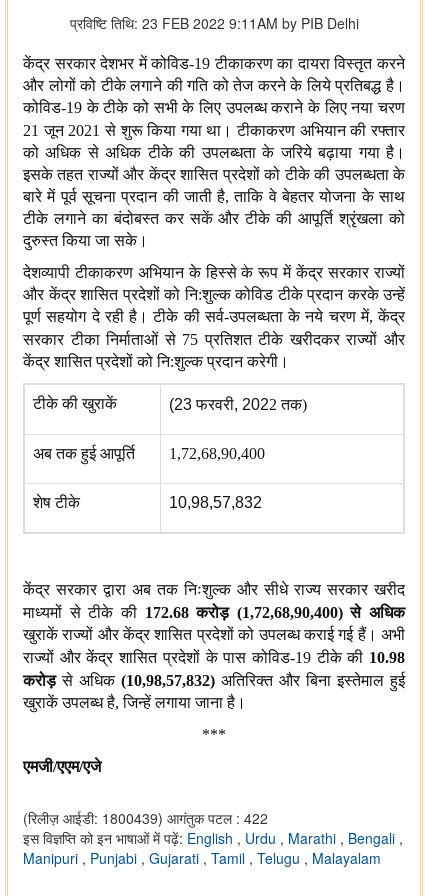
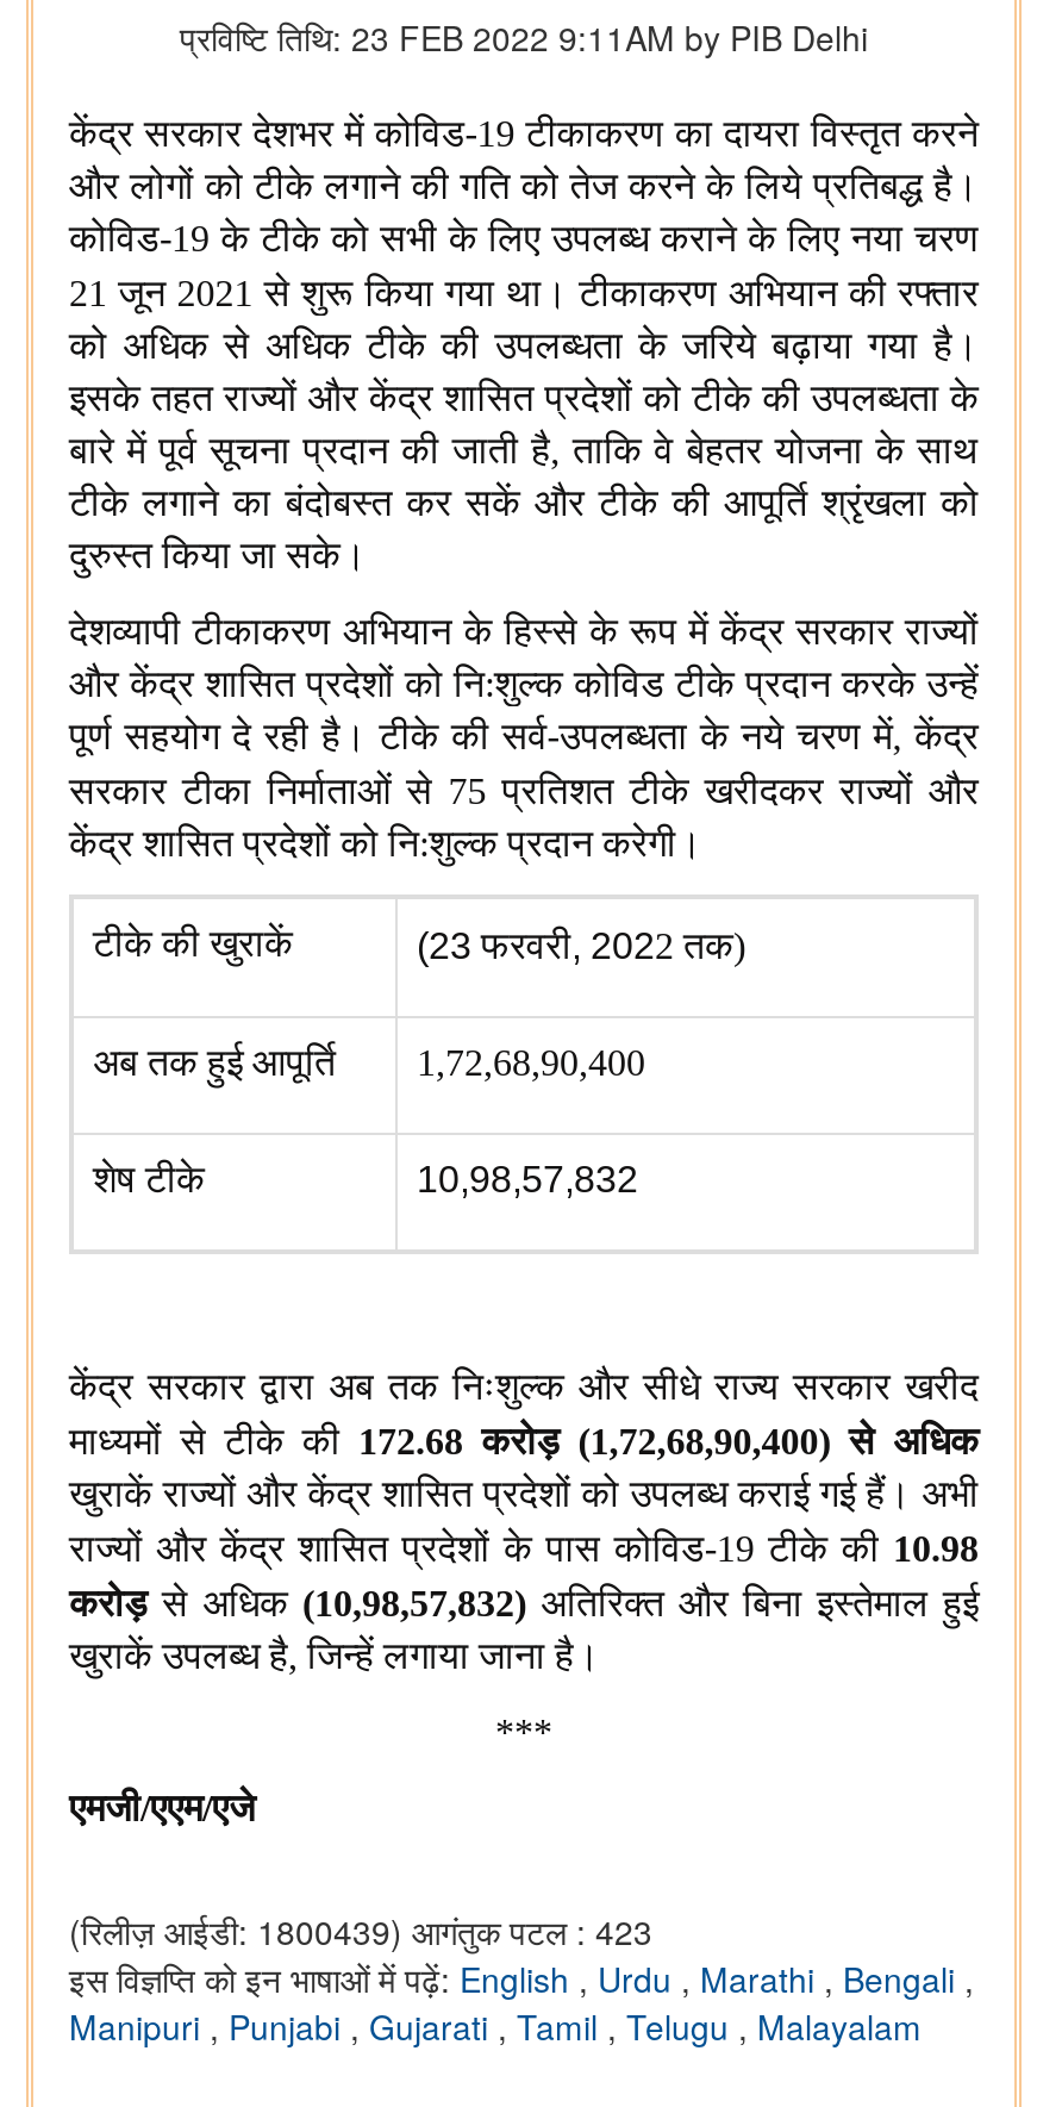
- (रिलीज़ आईडी: 1800439) आगंतुक पटल : 422
+ (रिलीज़ आईडी: 1800439) आगंतुक पटल : 423
